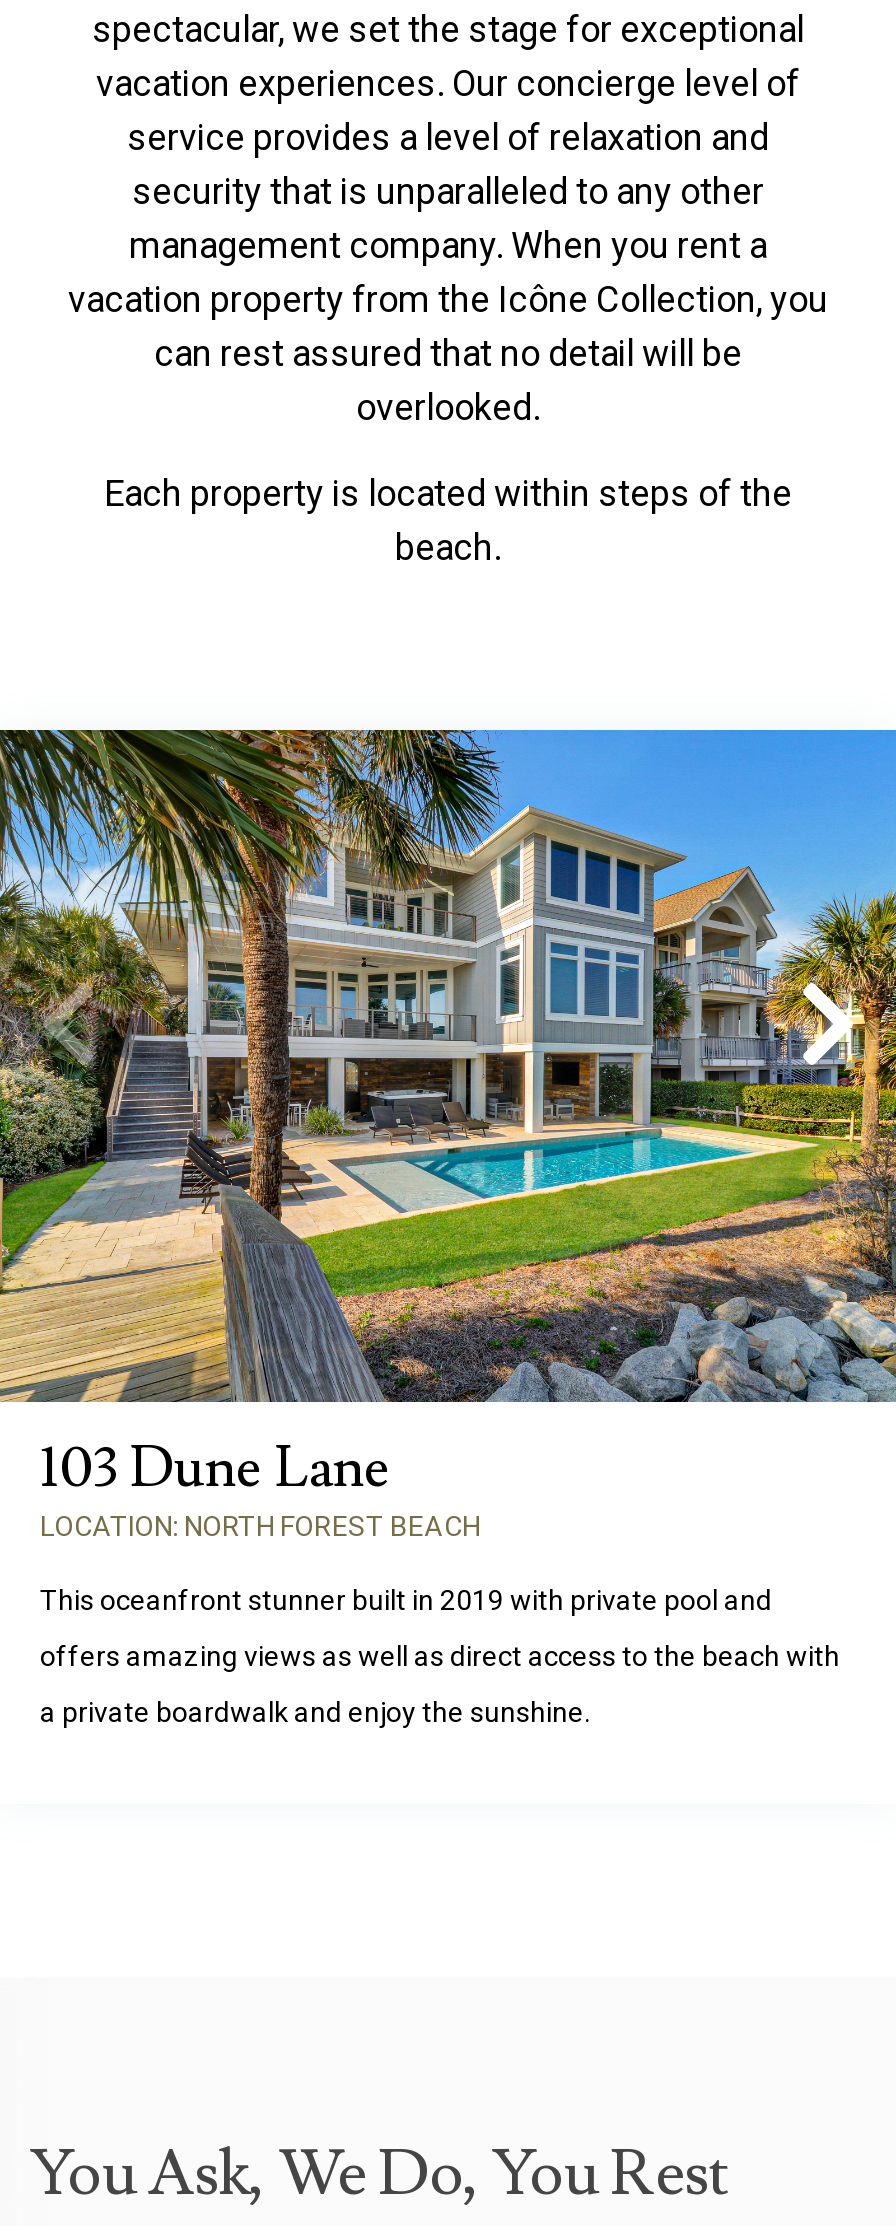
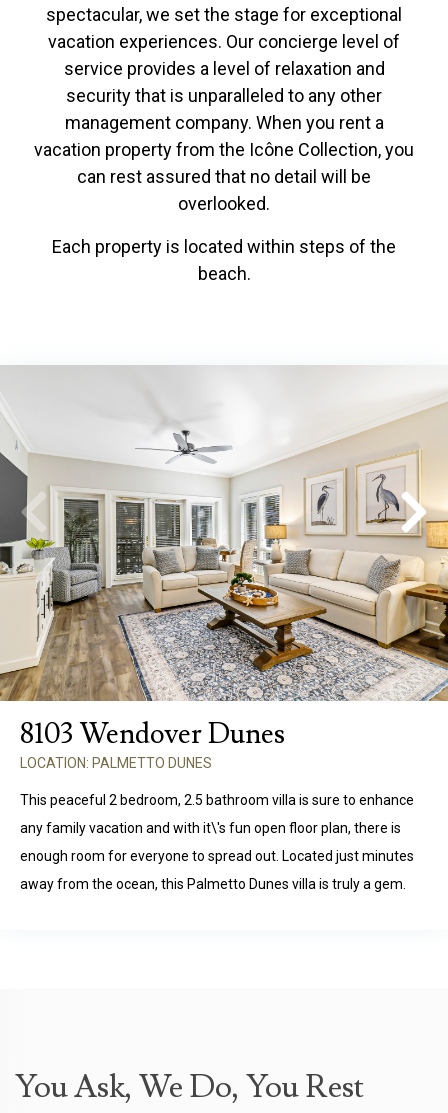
- [image]
- 103 Dune Lane
- LOCATION: NORTH FOREST BEACH
- This oceanfront stunner built in 2019 with private pool and
- offers amazing views as well as direct access to the beach with
- a private boardwalk and enjoy the sunshine.
+ [image]
+ 8103 Wendover Dunes
+ LOCATION: PALMETTO DUNES
+ This peaceful 2 bedroom, 2.5 bathroom villa is sure to enhance
+ any family vacation and with it\'s fun open floor plan, there is
+ enough room for everyone to spread out. Located just minutes
+ away from the ocean, this Palmetto Dunes villa is truly a gem.
